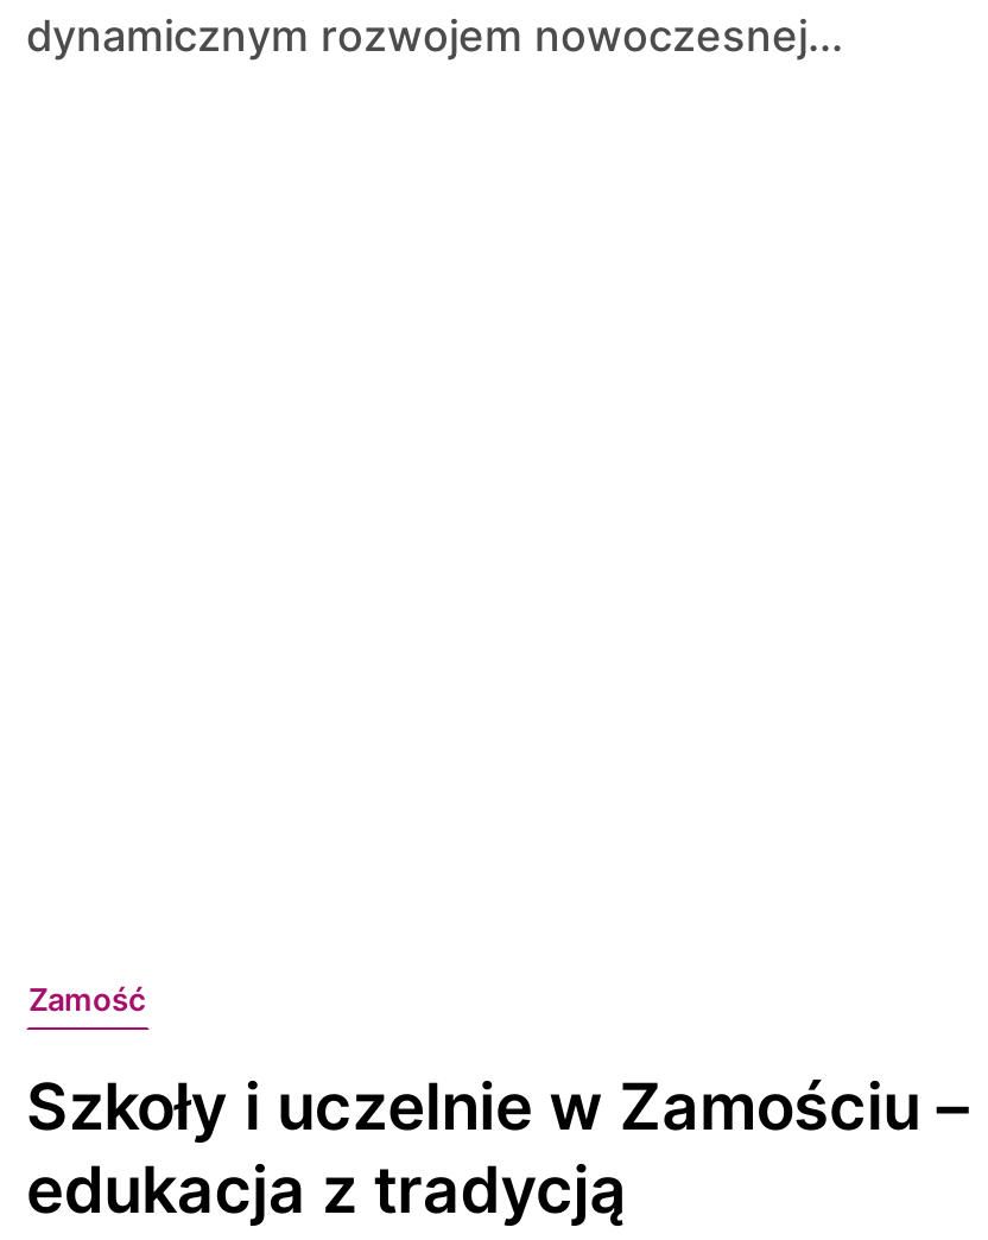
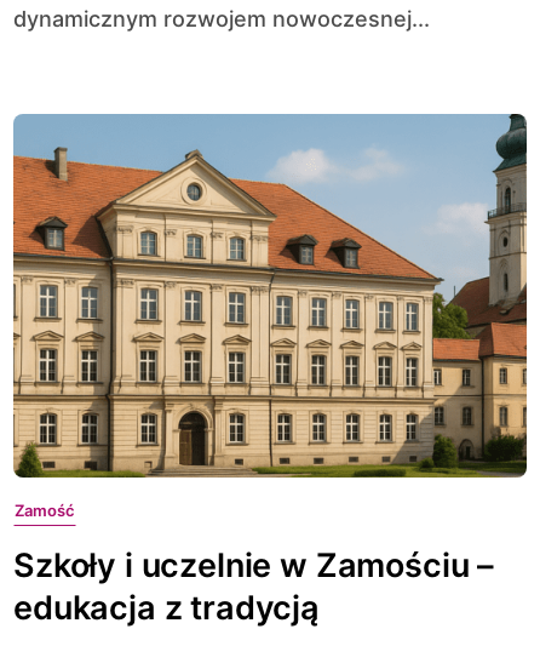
+ [image]
